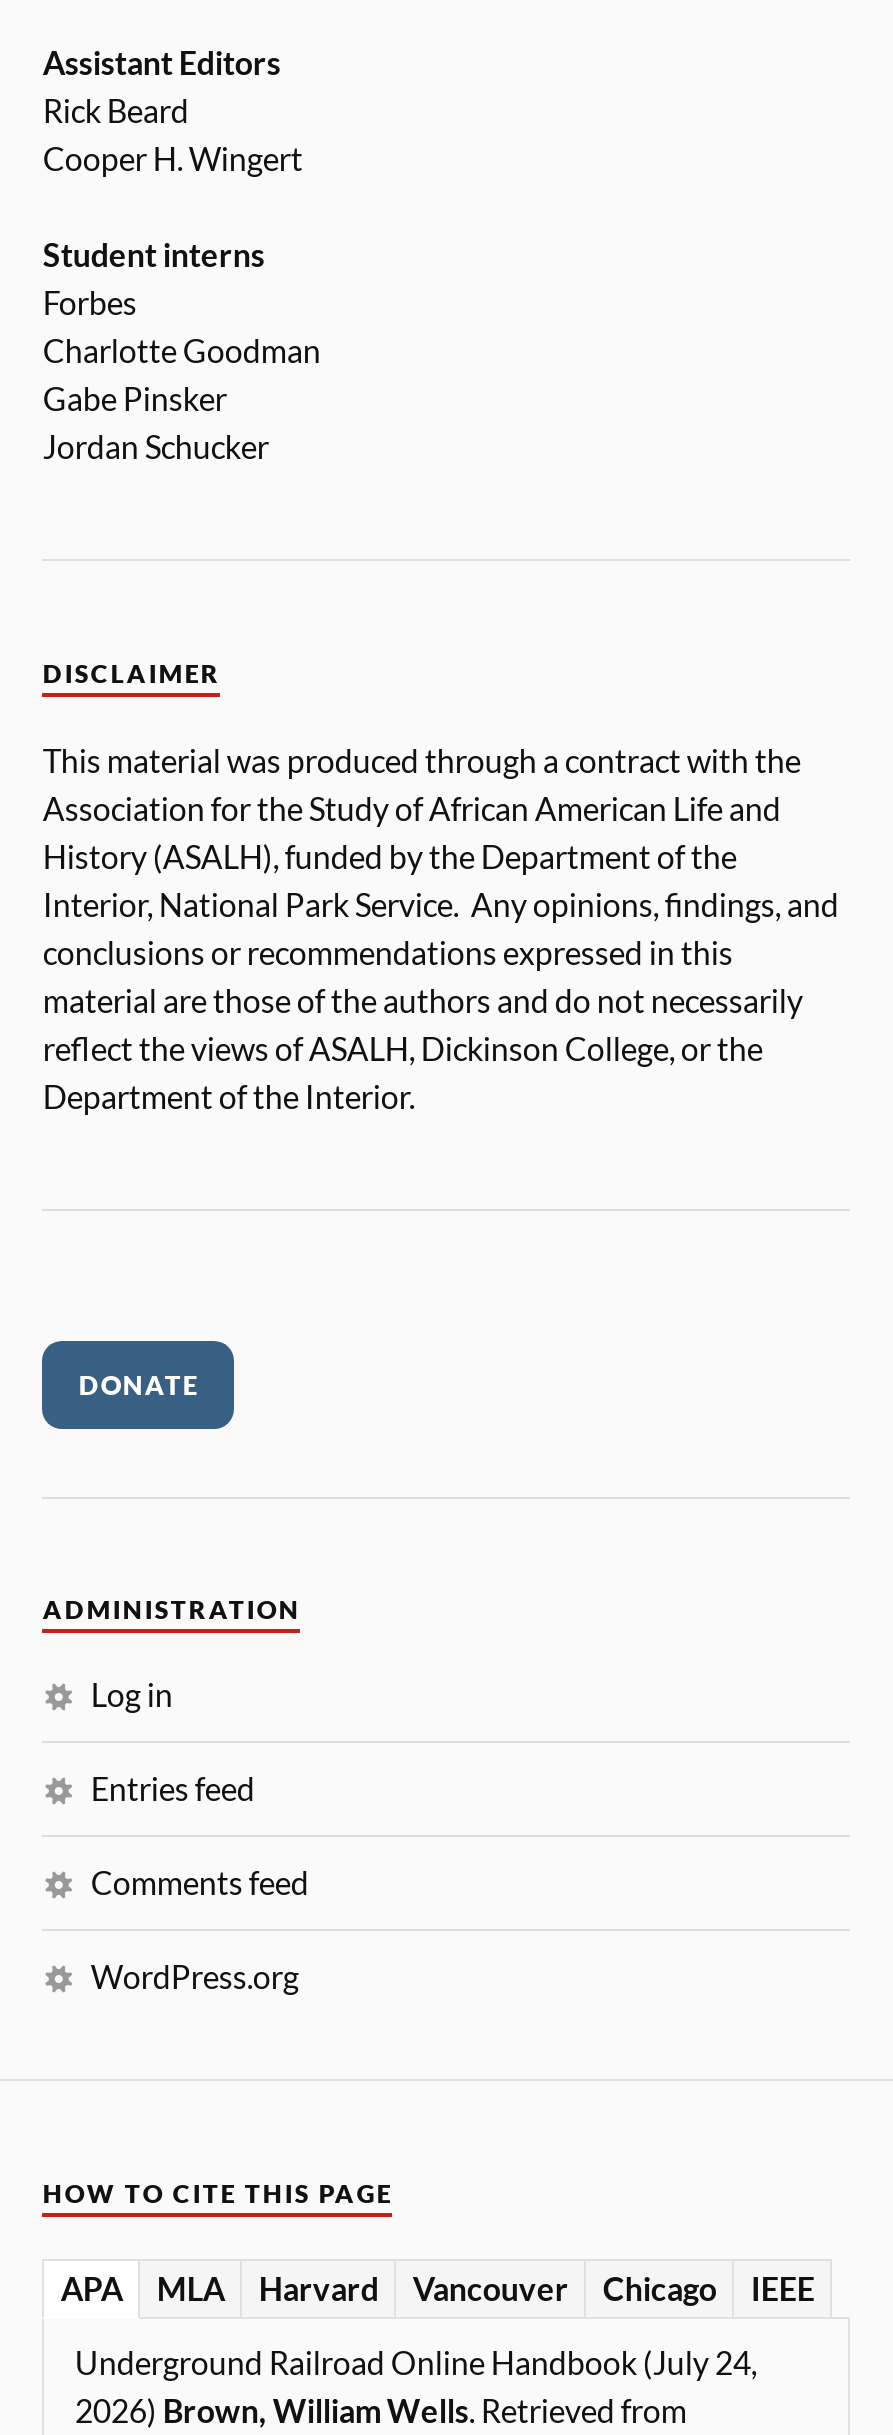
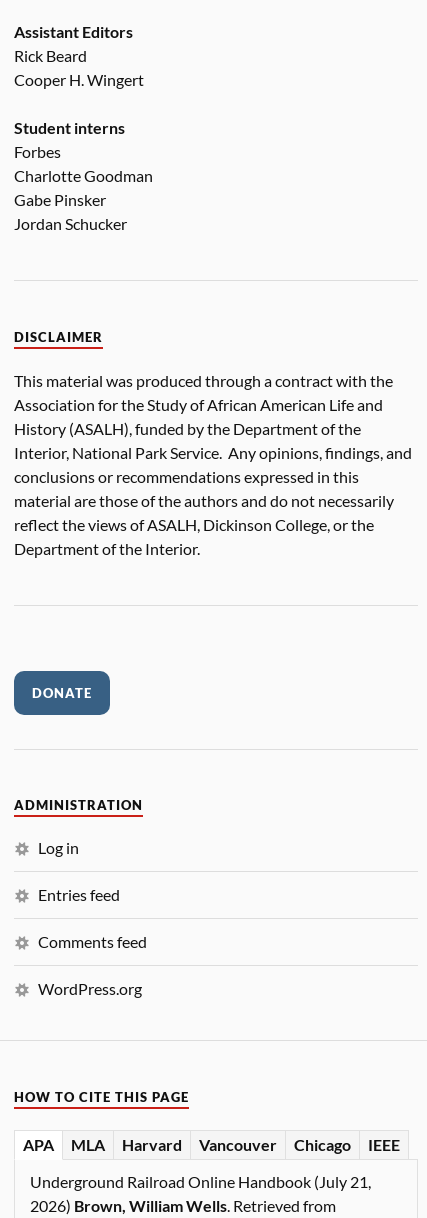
- Underground Railroad Online Handbook (July 24,
+ Underground Railroad Online Handbook (July 21,
